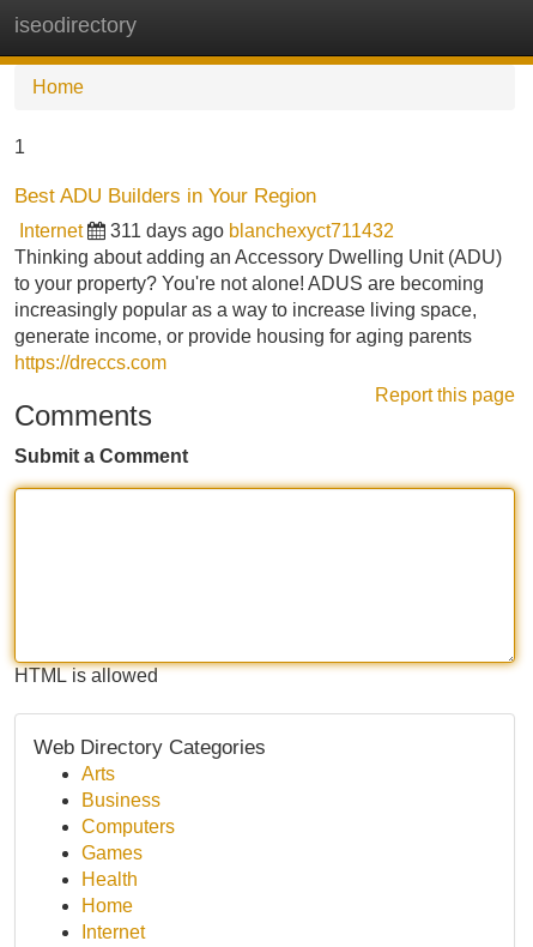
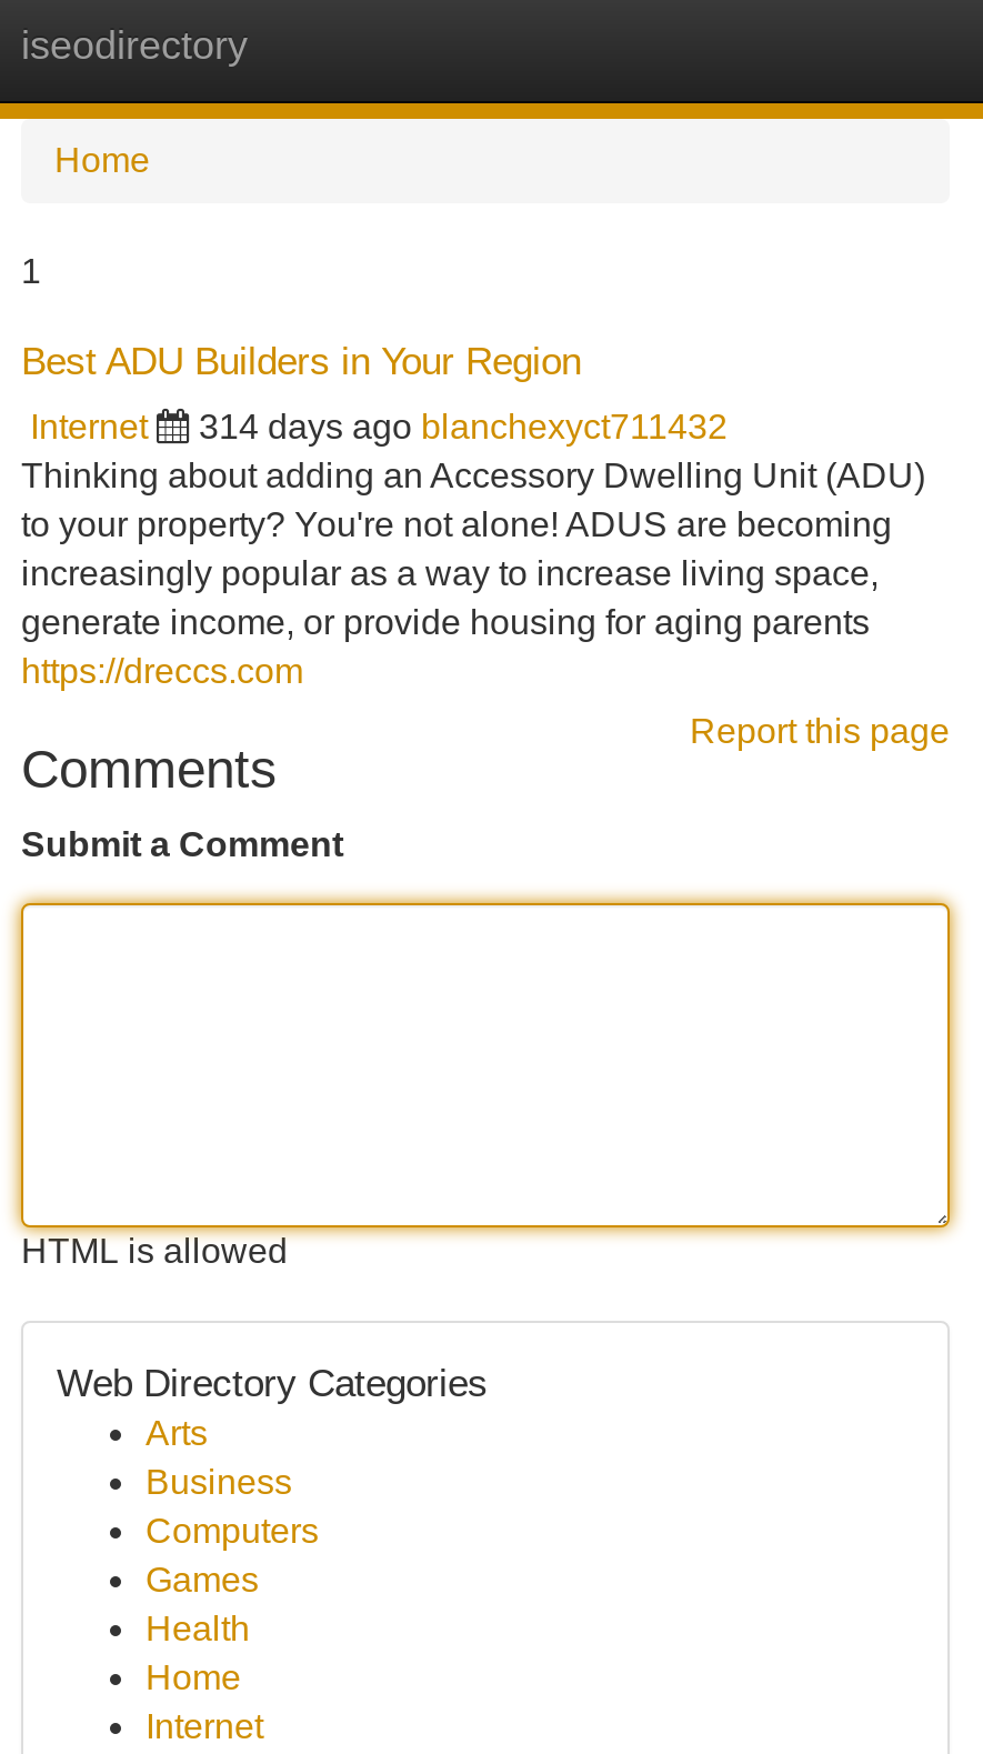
- 311 days ago blanchexyct711432
+ 314 days ago blanchexyct711432
